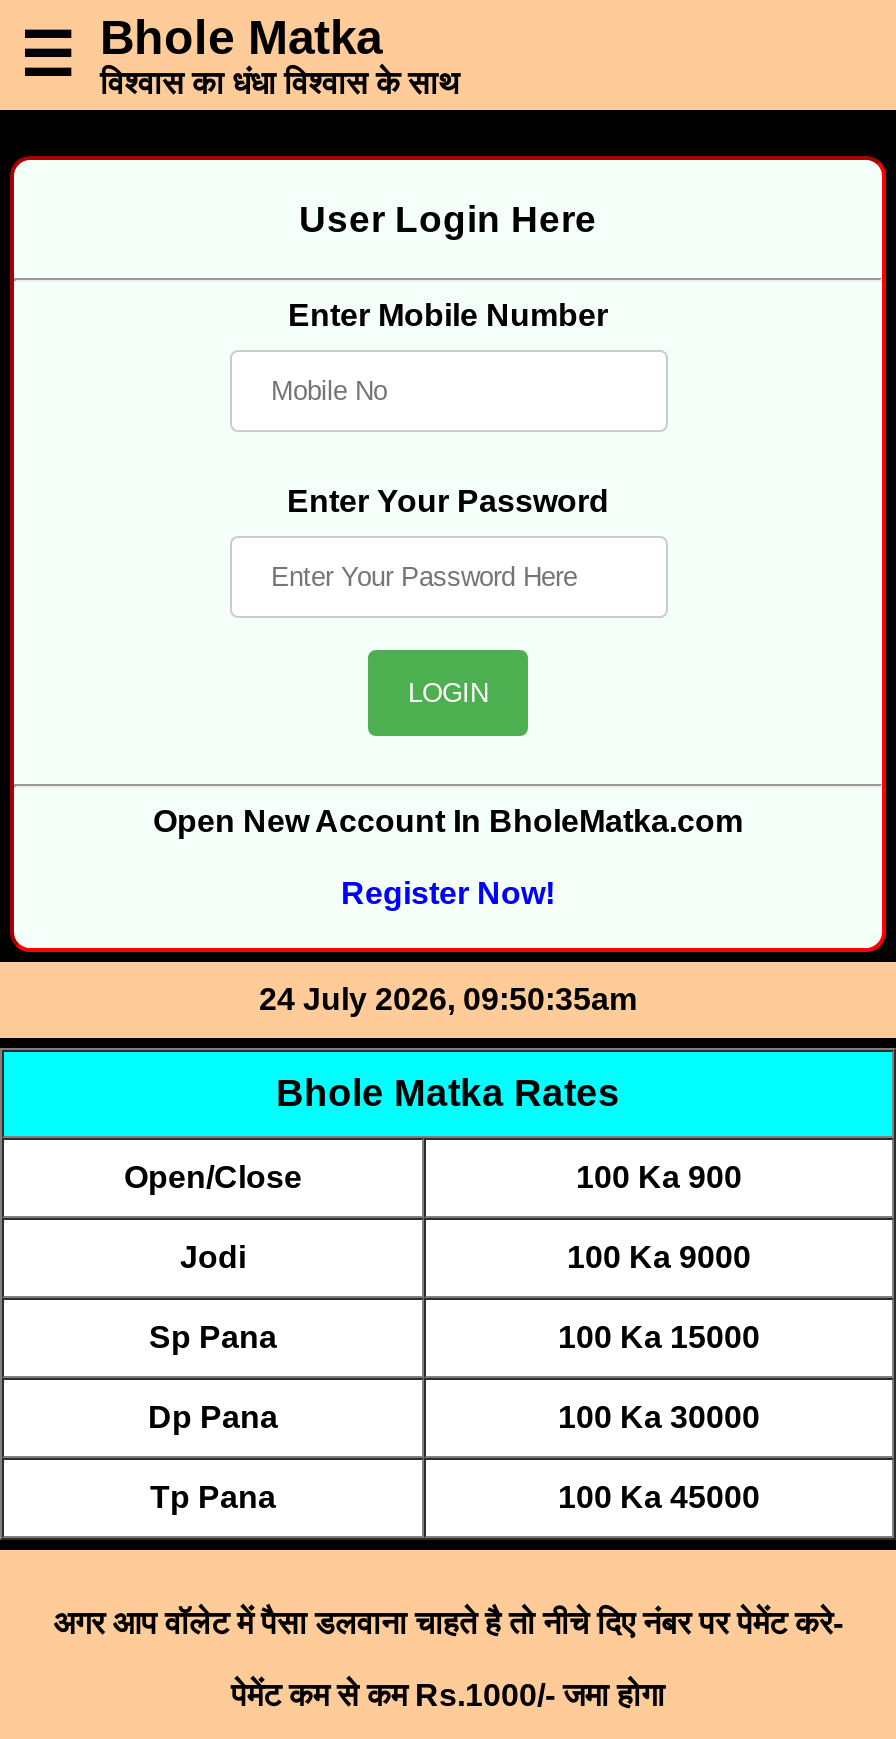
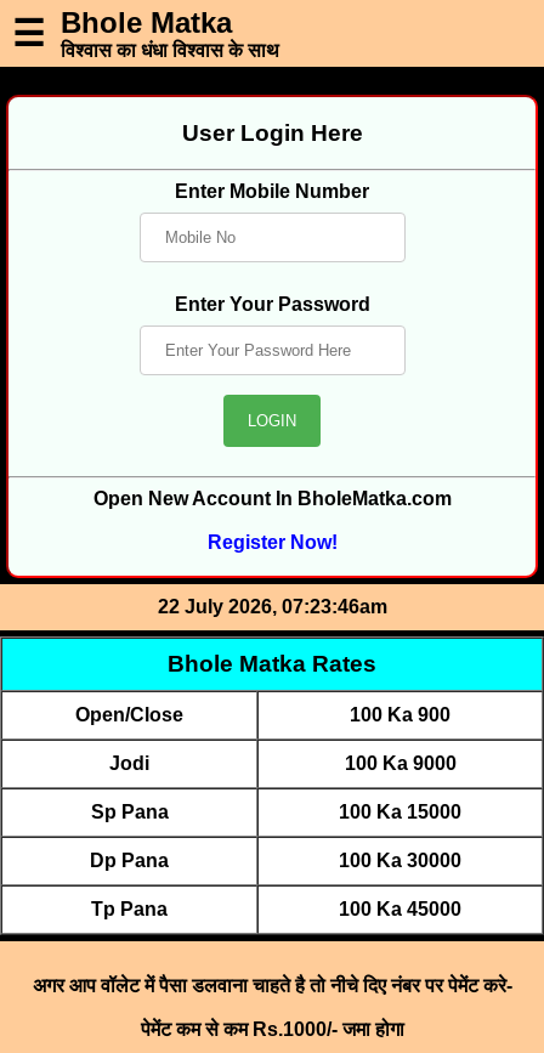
- 24 July 2026, 09:50:35am
+ 22 July 2026, 07:23:46am
